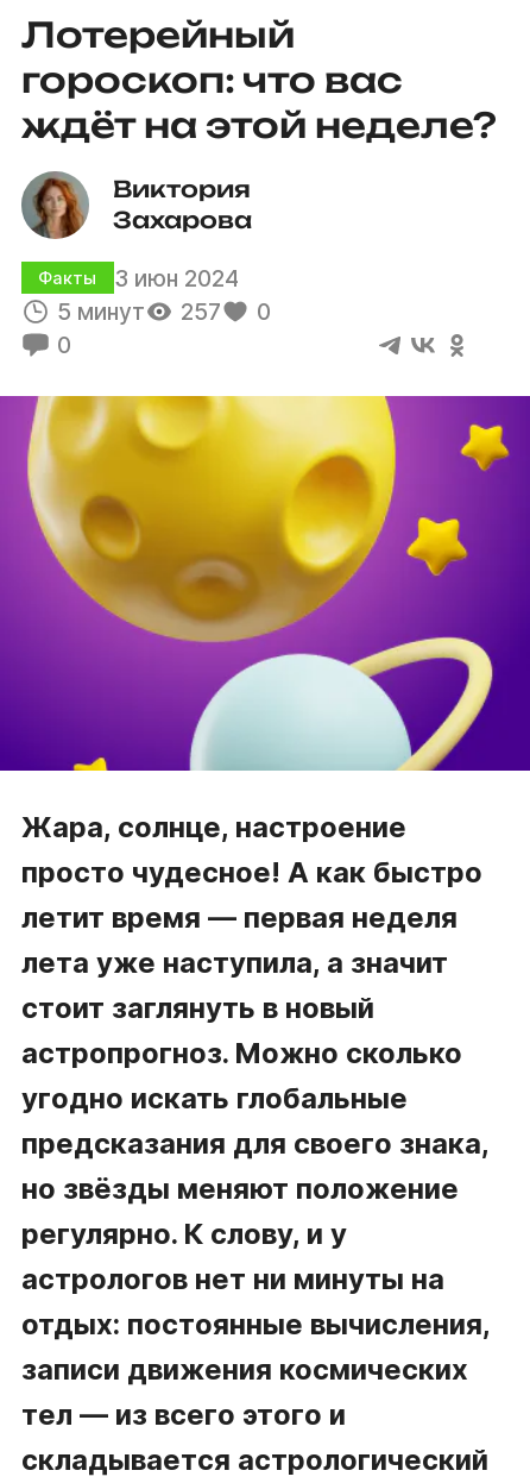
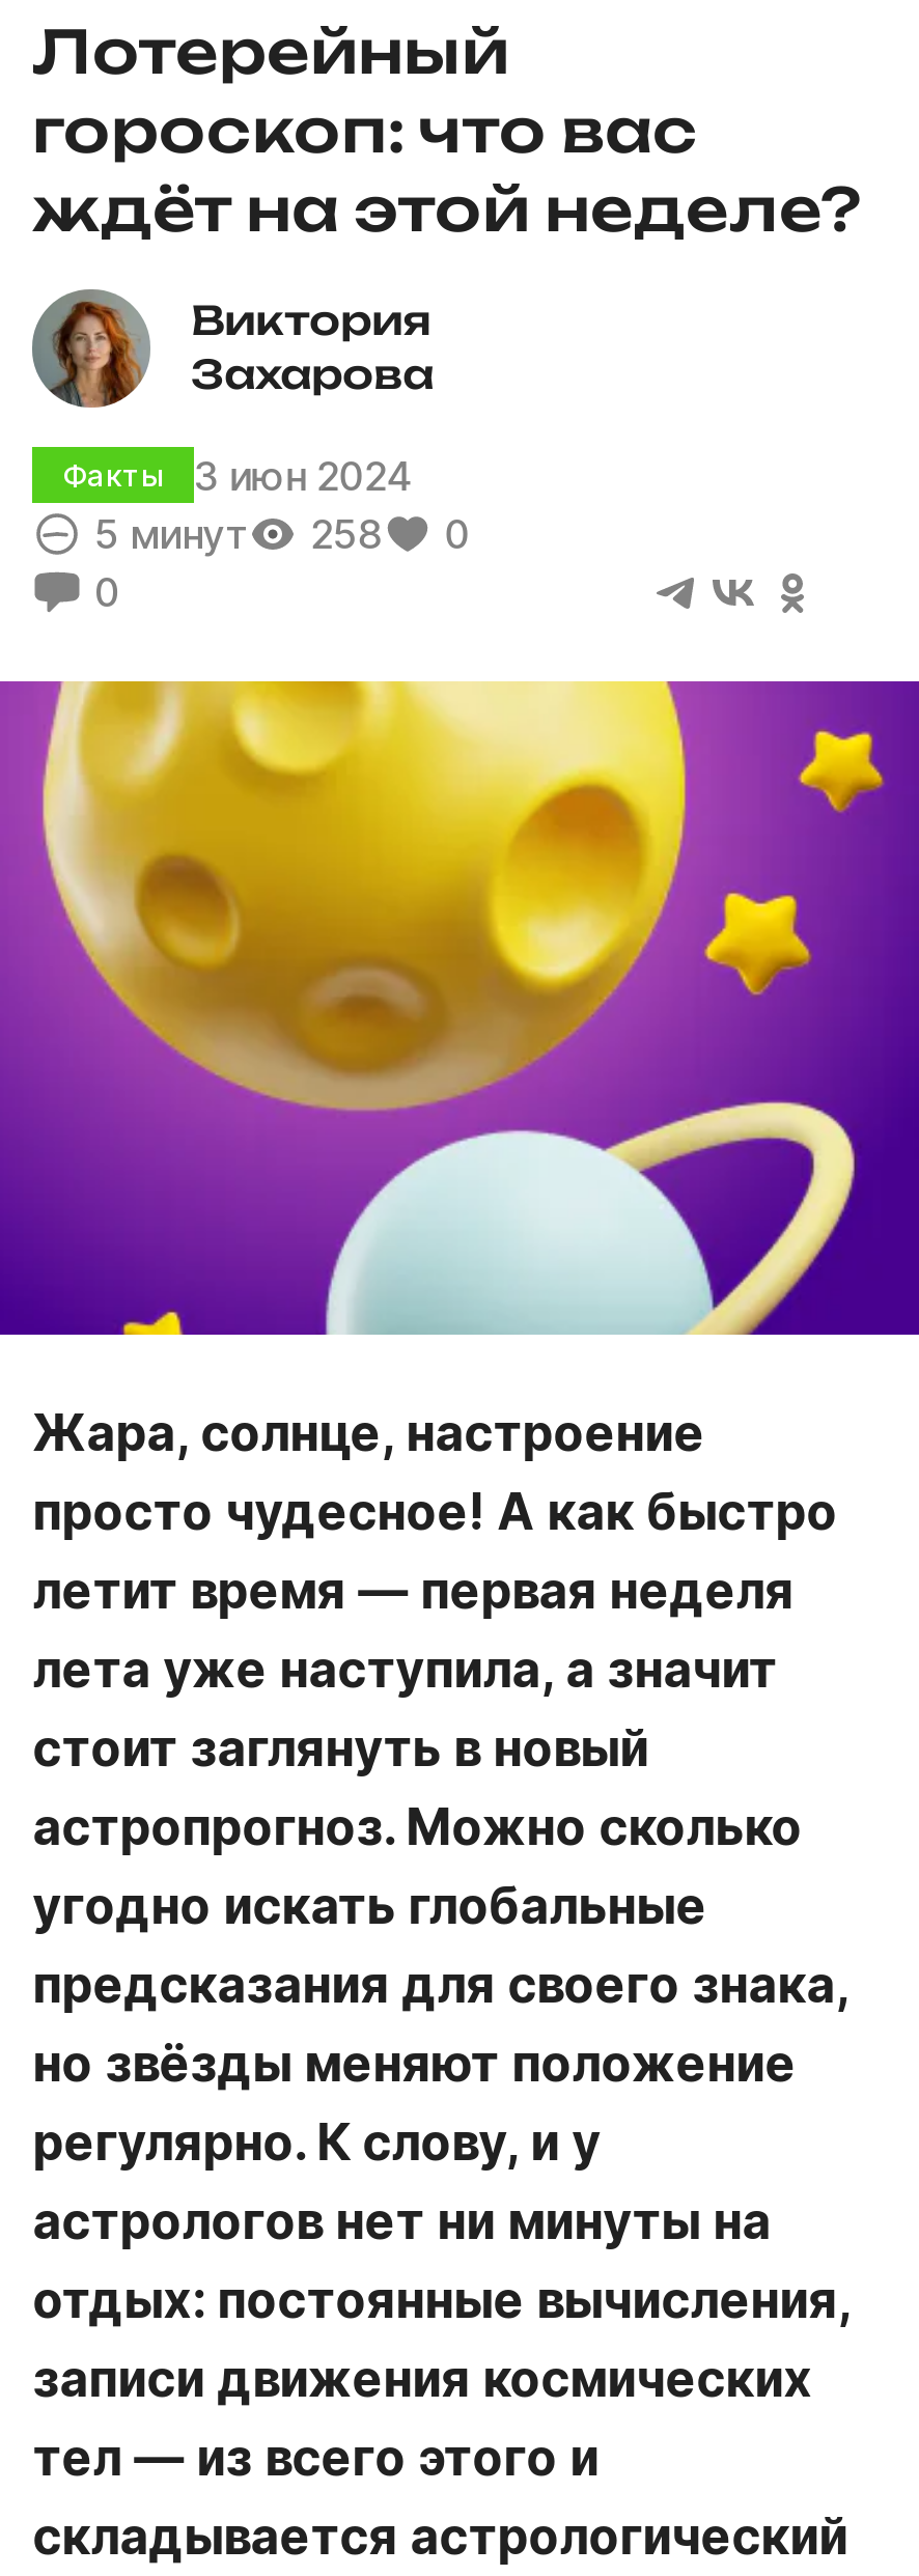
- 5 минут 257 0
+ 5 минут 258 0
